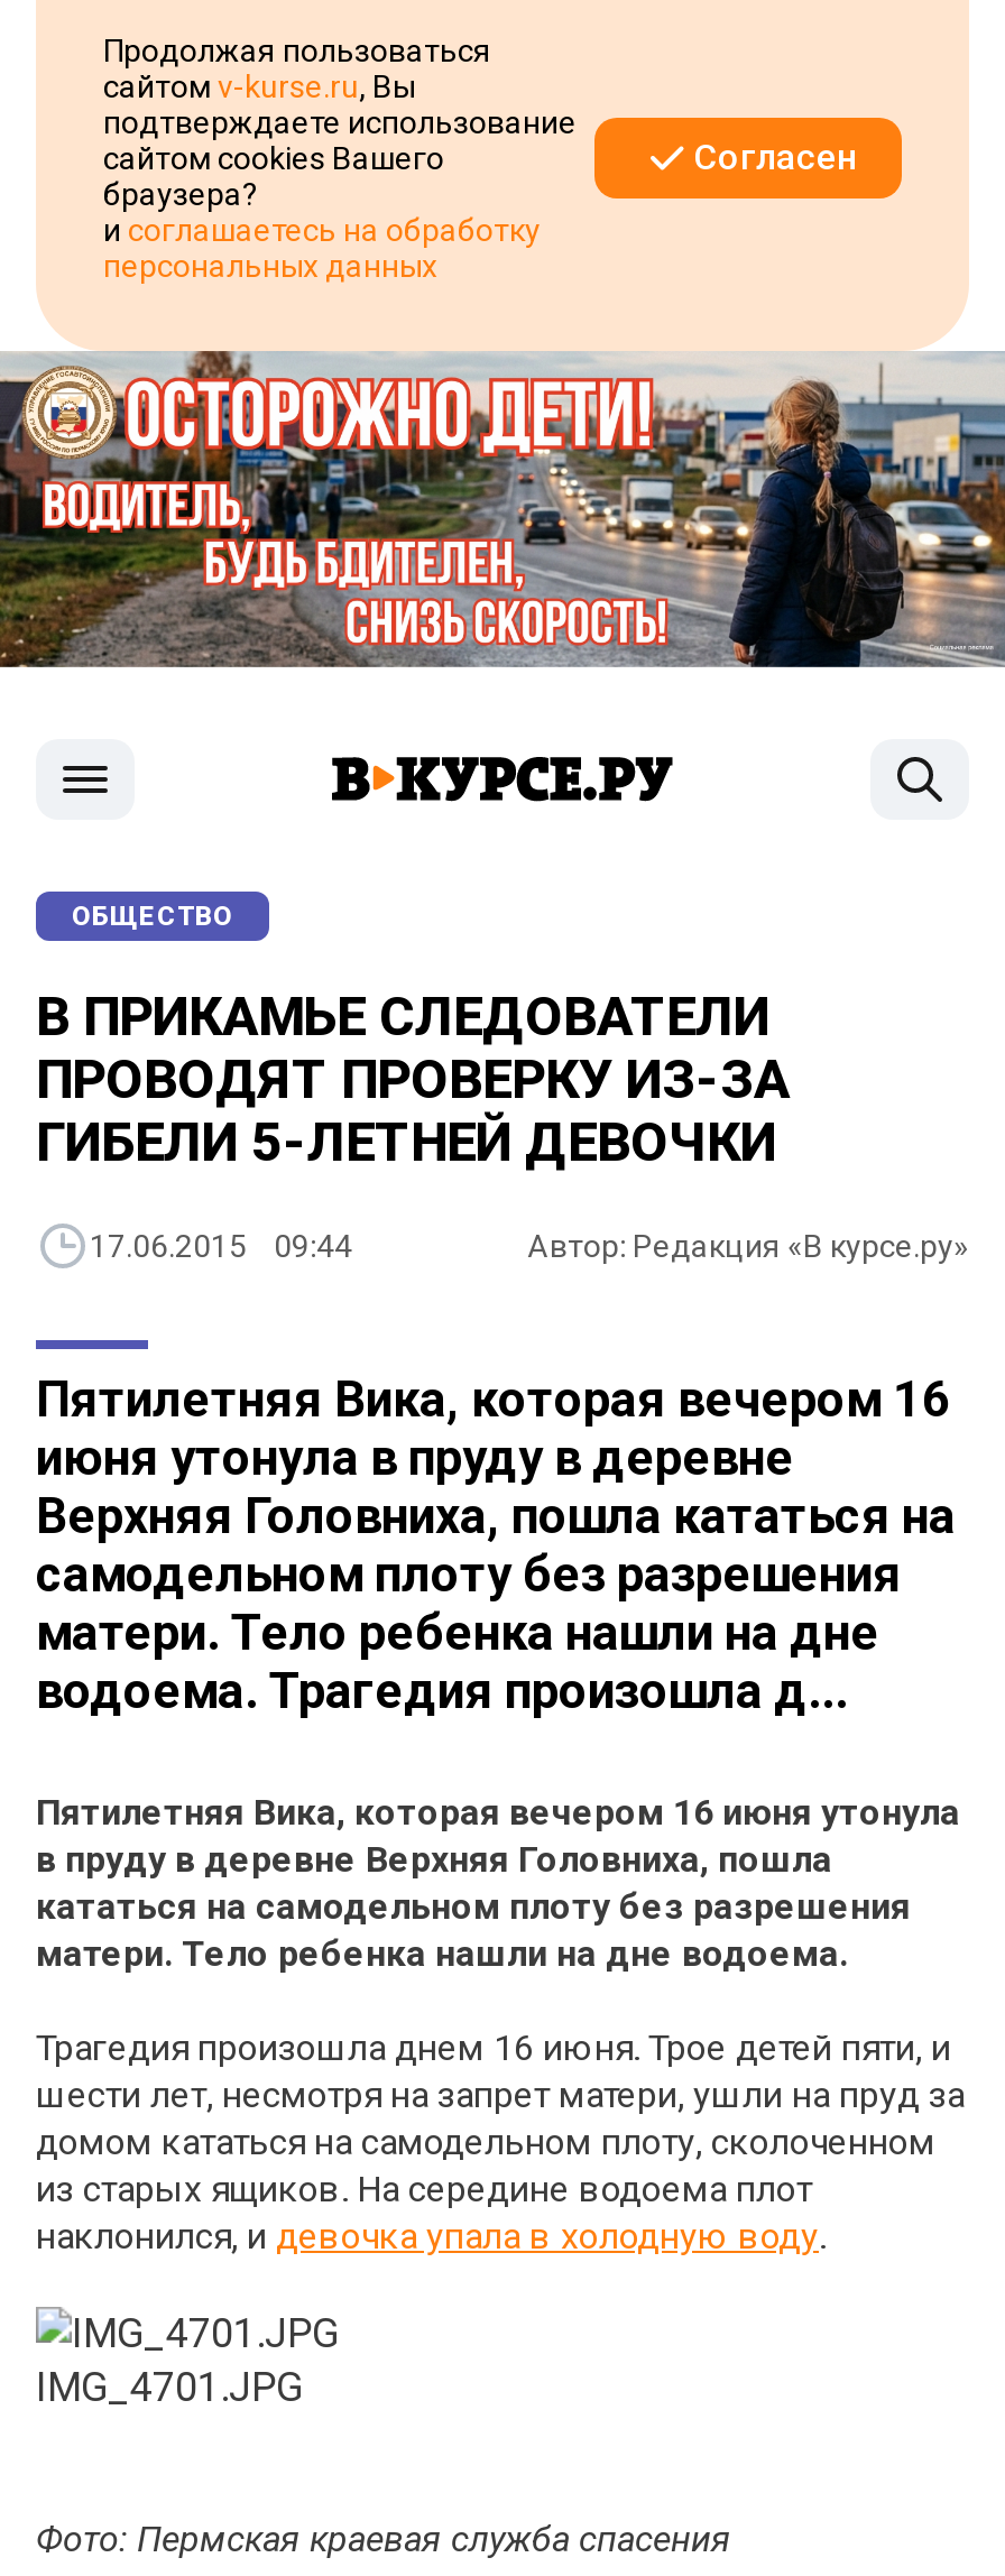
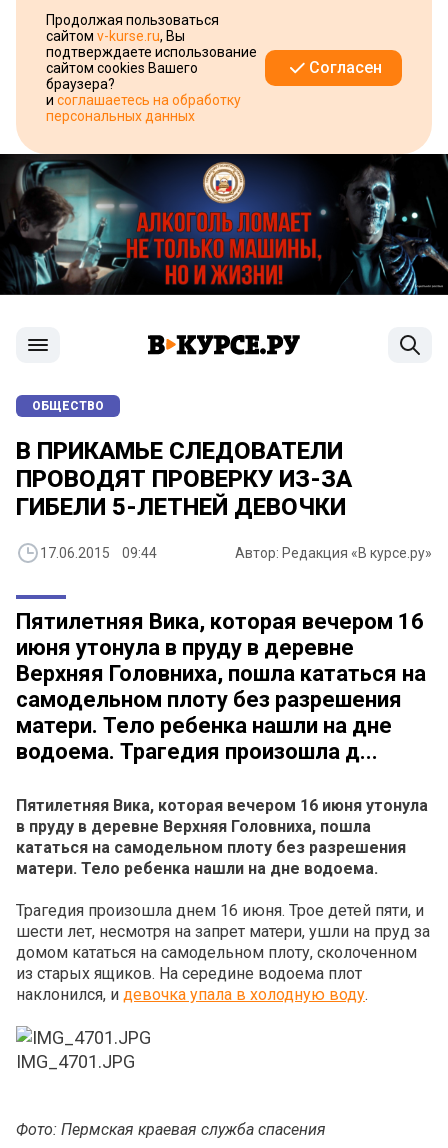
- [image]
+ [image]
